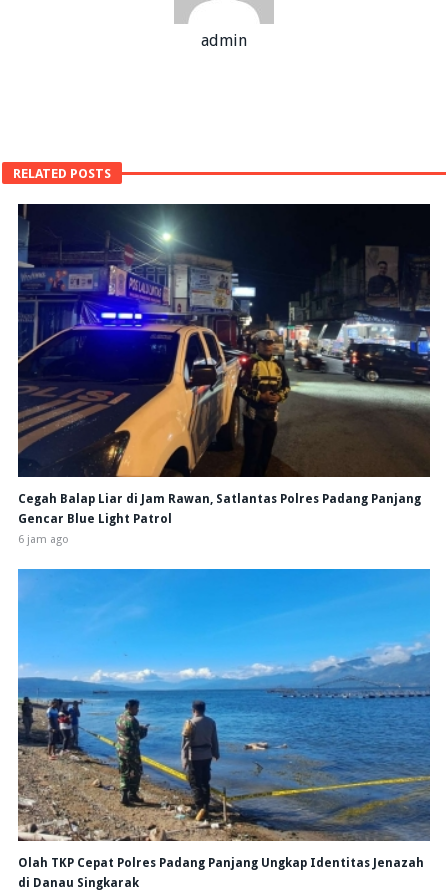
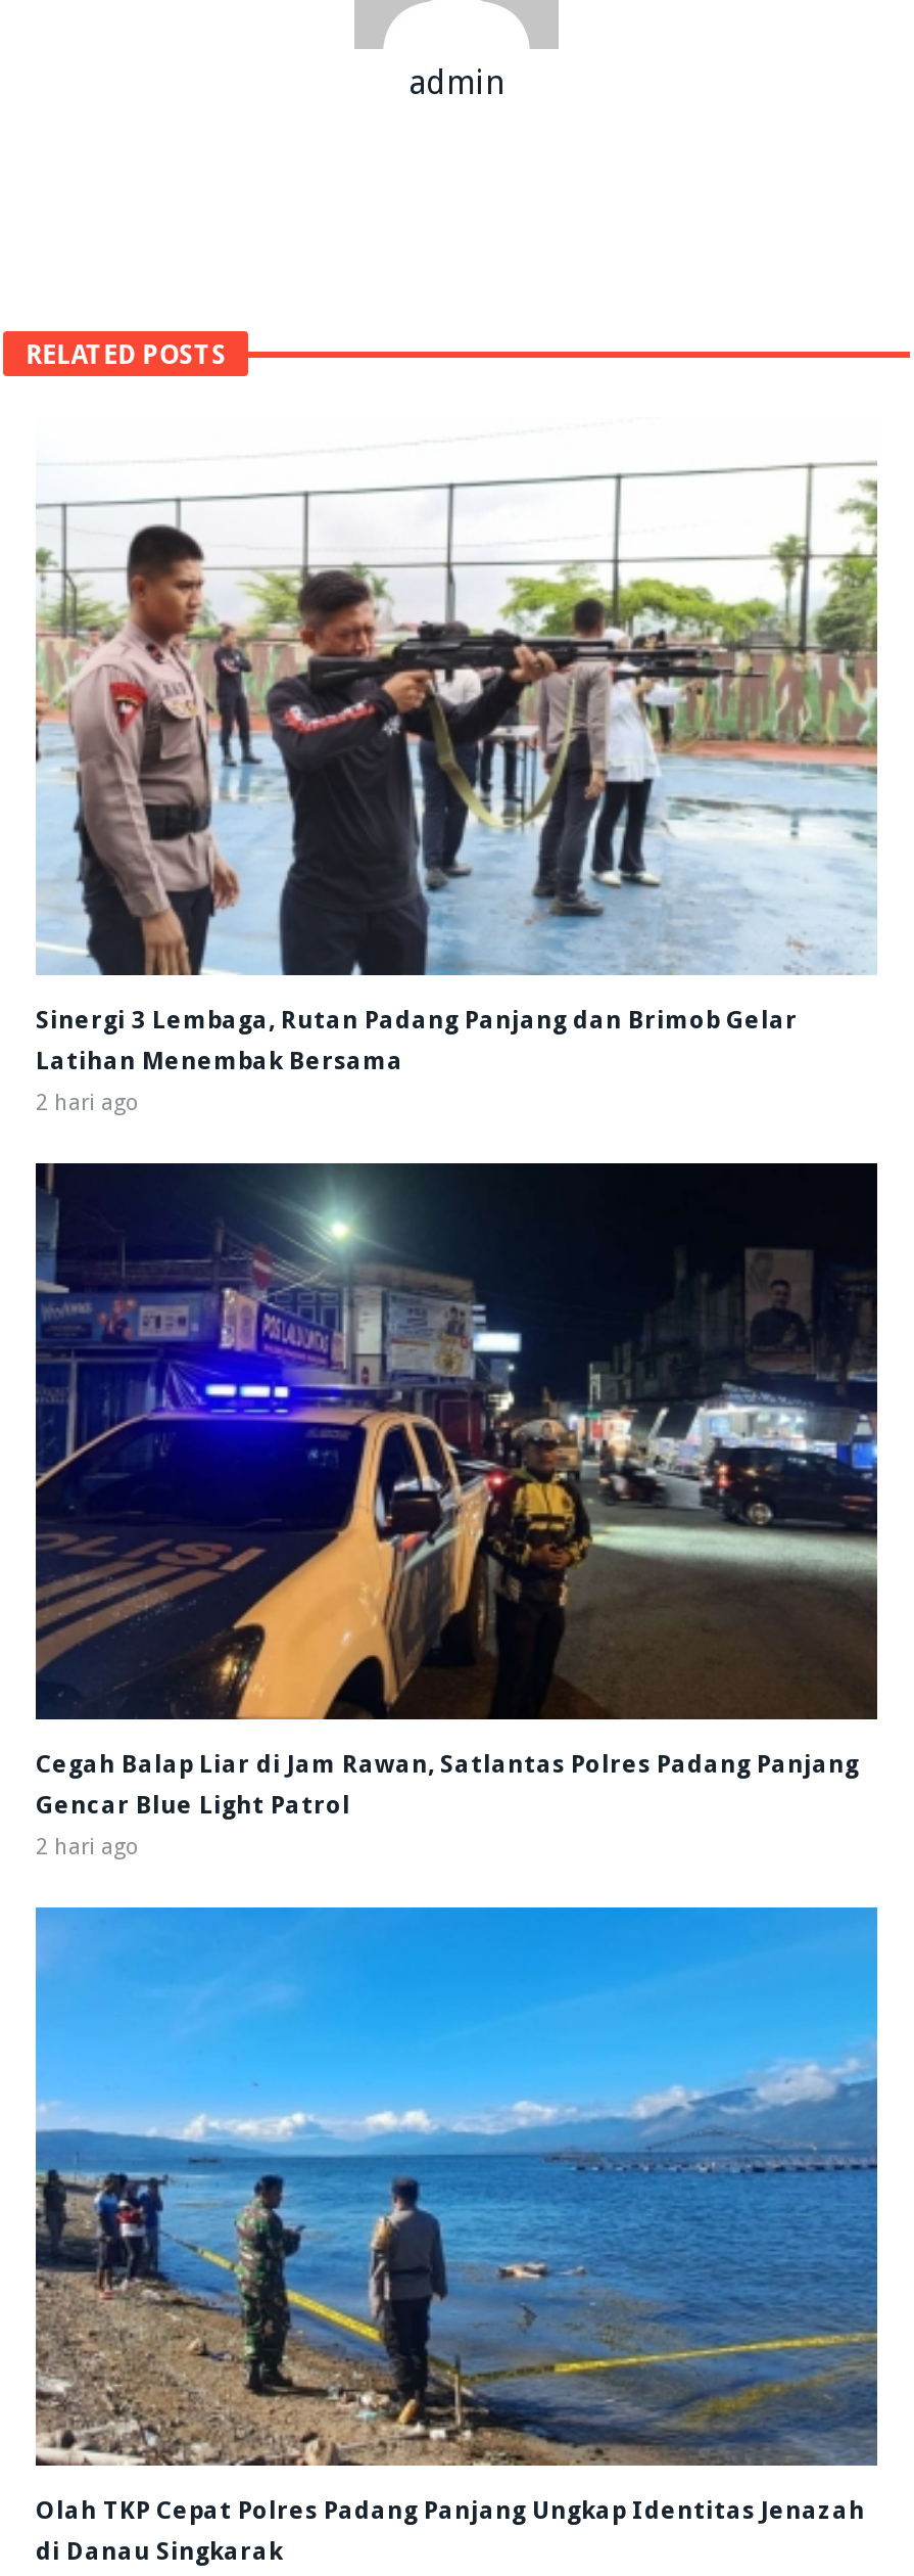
+ [image]
+ Sinergi 3 Lembaga, Rutan Padang Panjang dan Brimob Gelar
+ Latihan Menembak Bersama
+ 2 hari ago

- 6 jam ago
+ 2 hari ago
